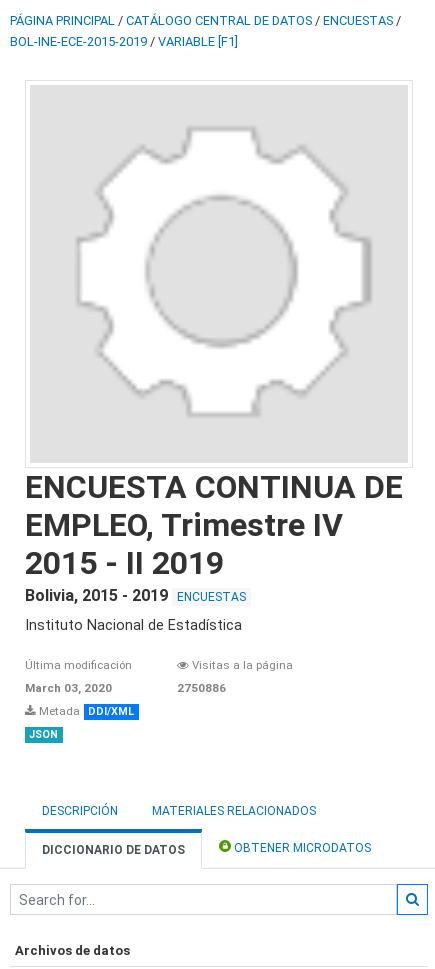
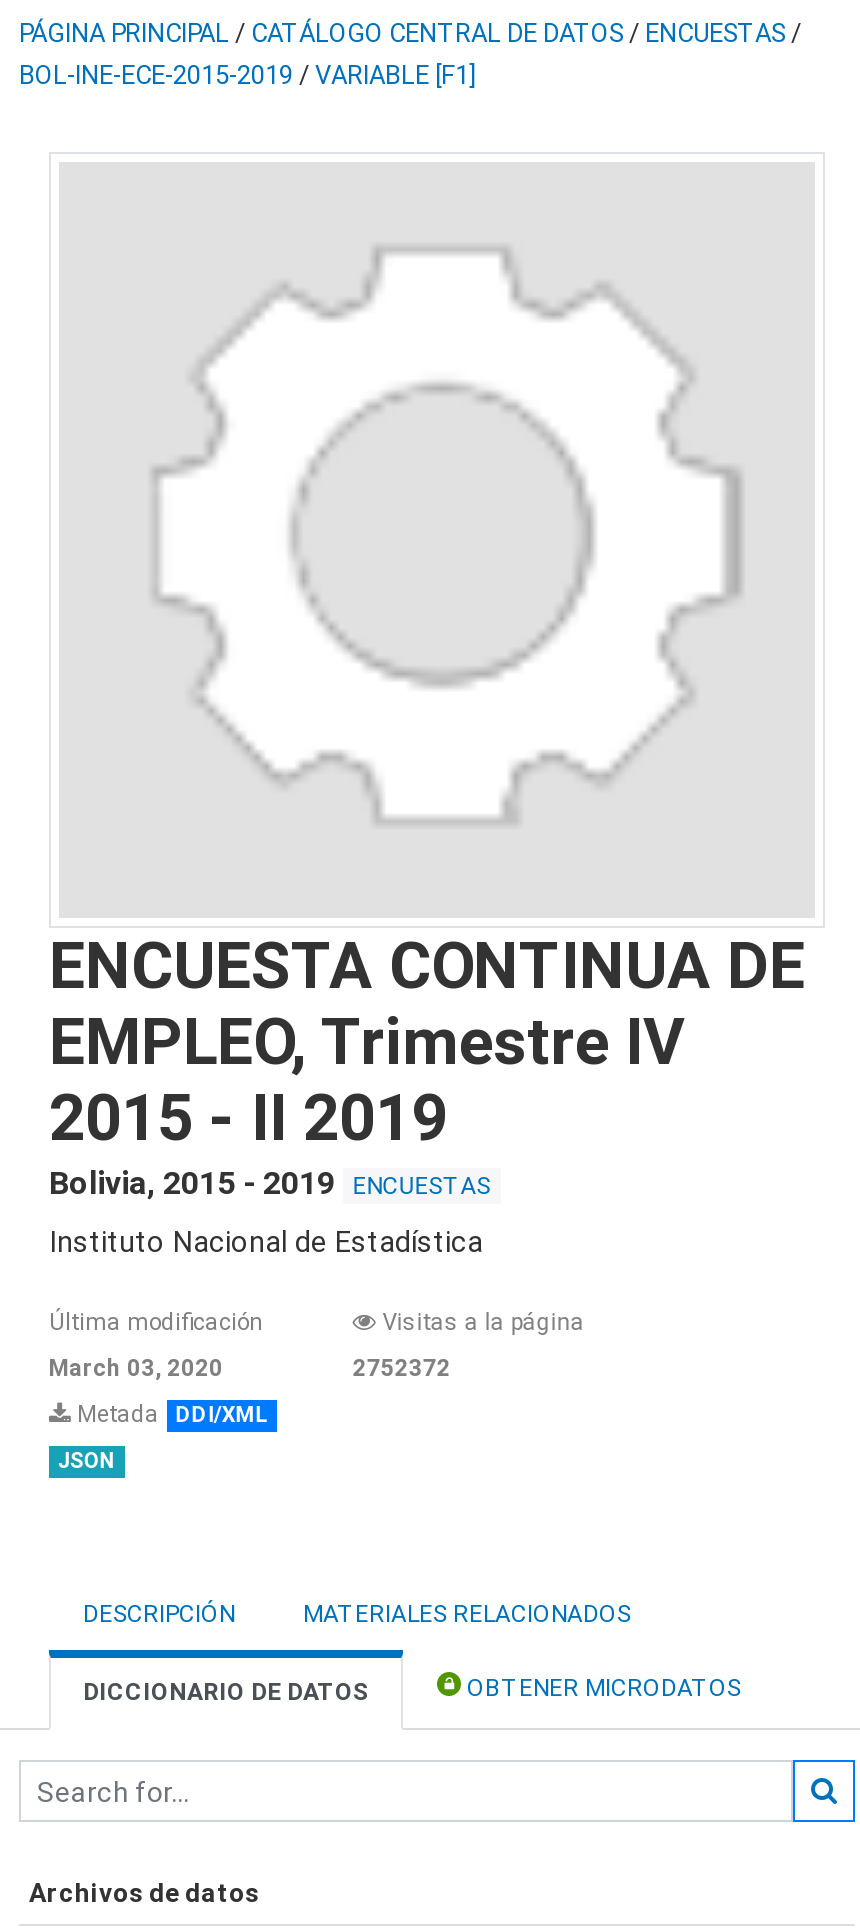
- 2750886
+ 2752372
